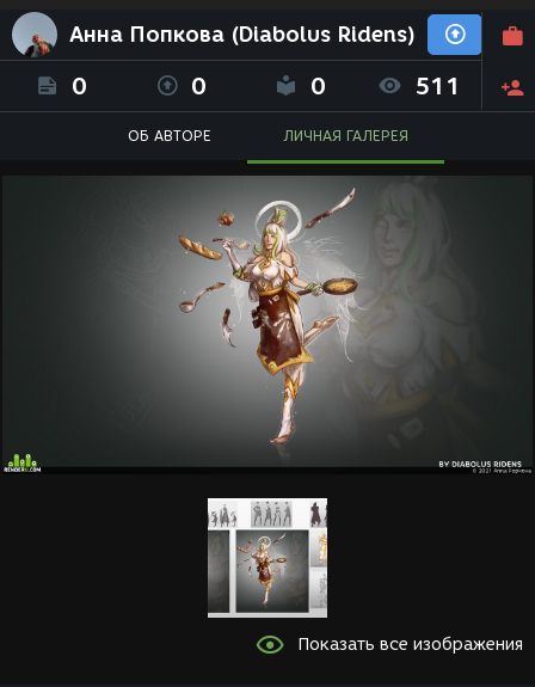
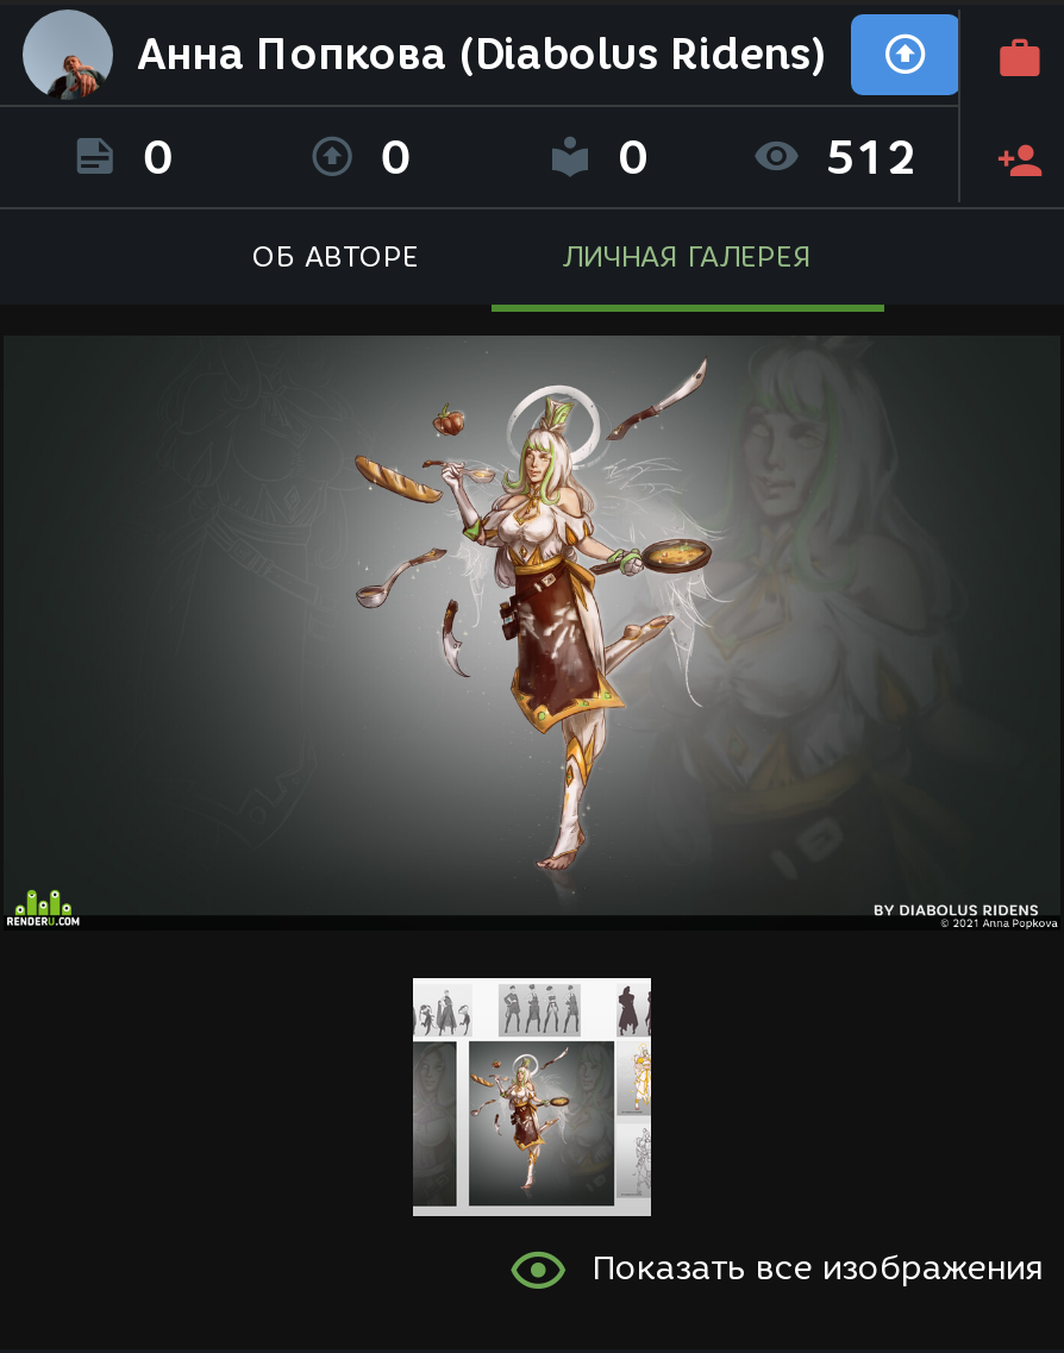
- 511
+ 512
